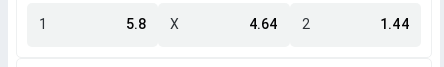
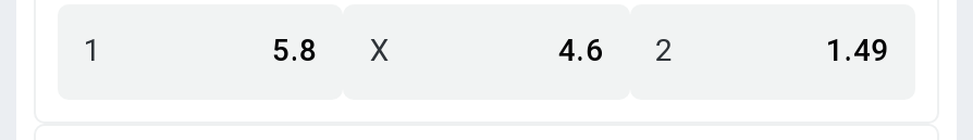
- 4.64 2
+ 4.6 2

- 1.44
+ 1.49
